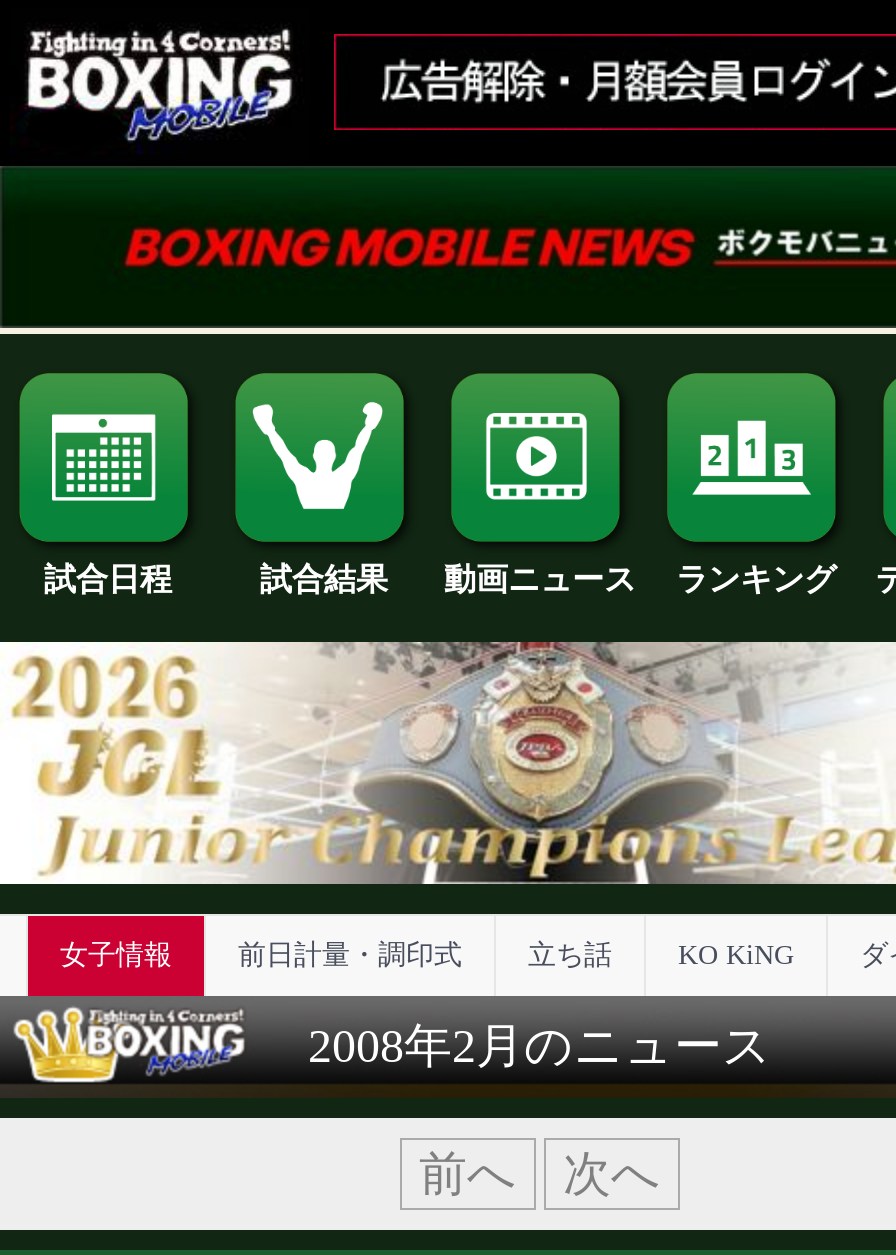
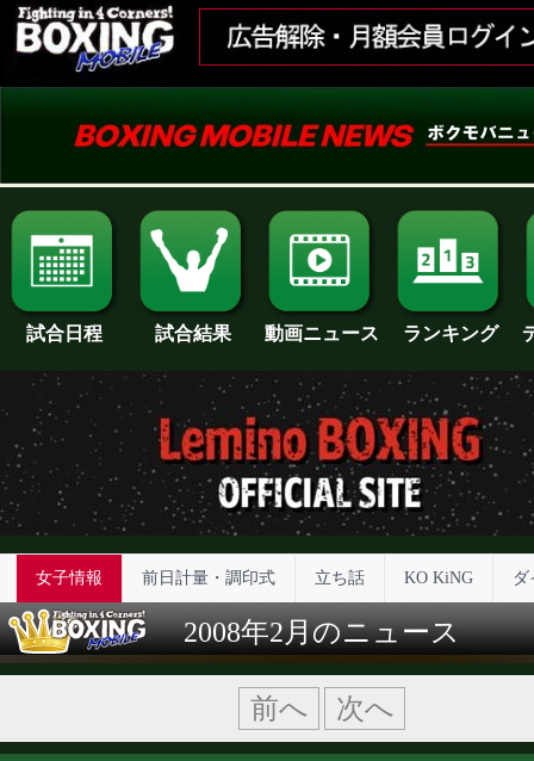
- [image]
+ [image]
